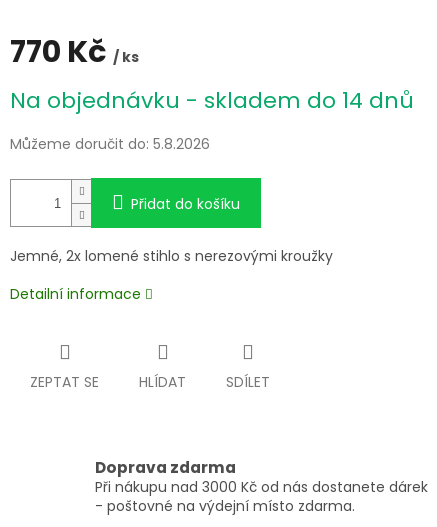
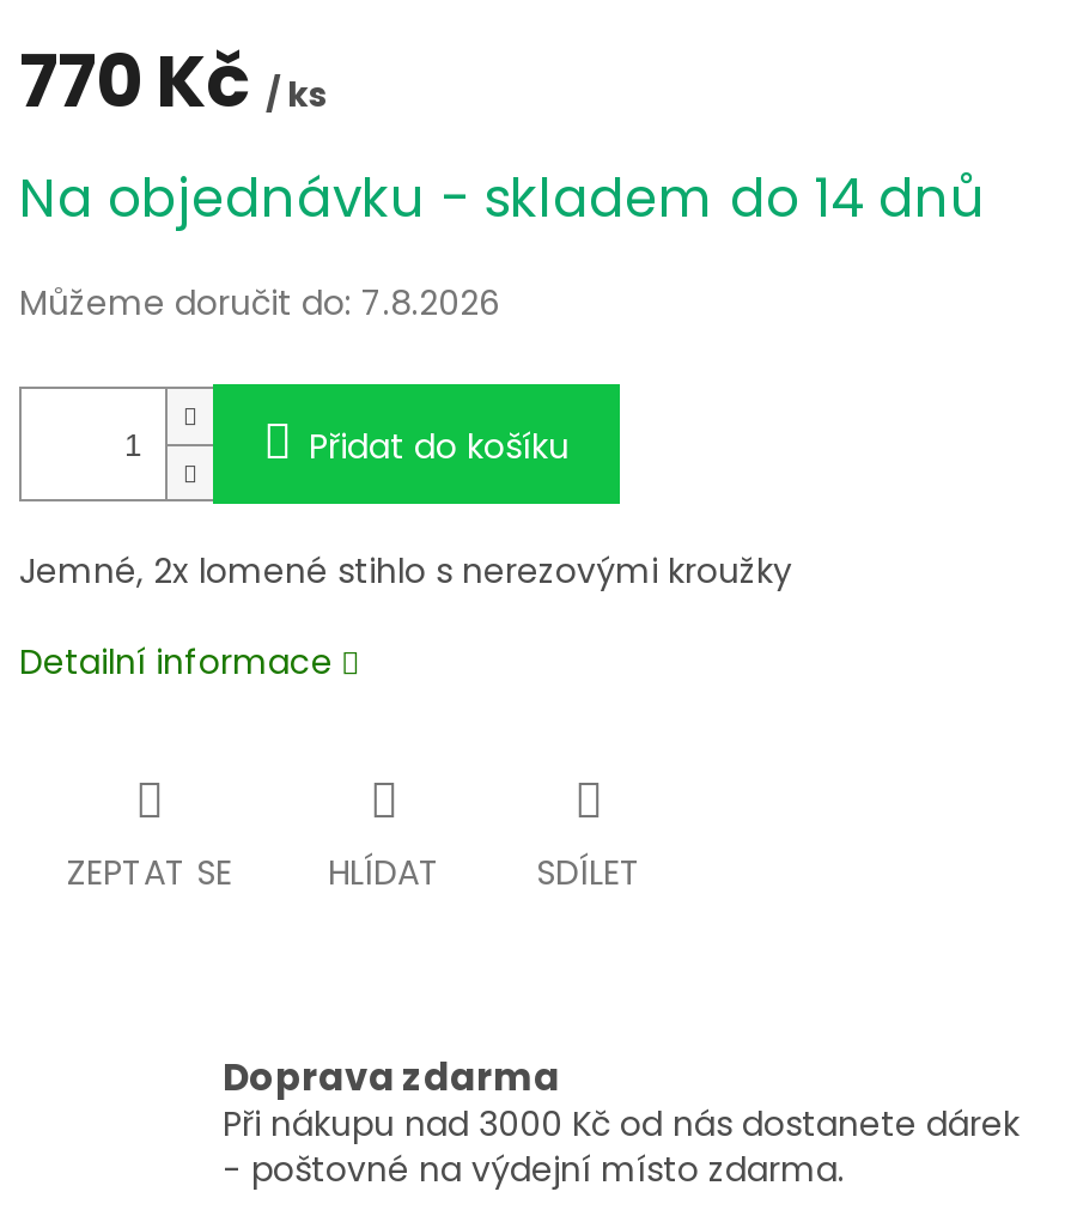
- Můžeme doručit do: 5.8.2026
+ Můžeme doručit do: 7.8.2026
